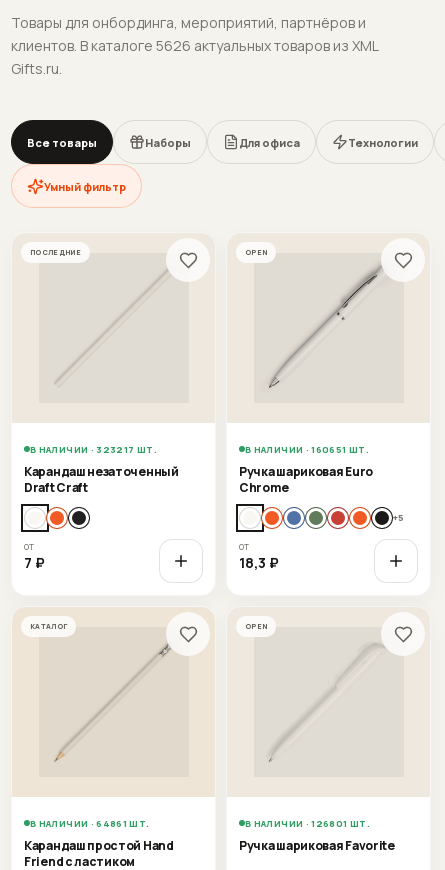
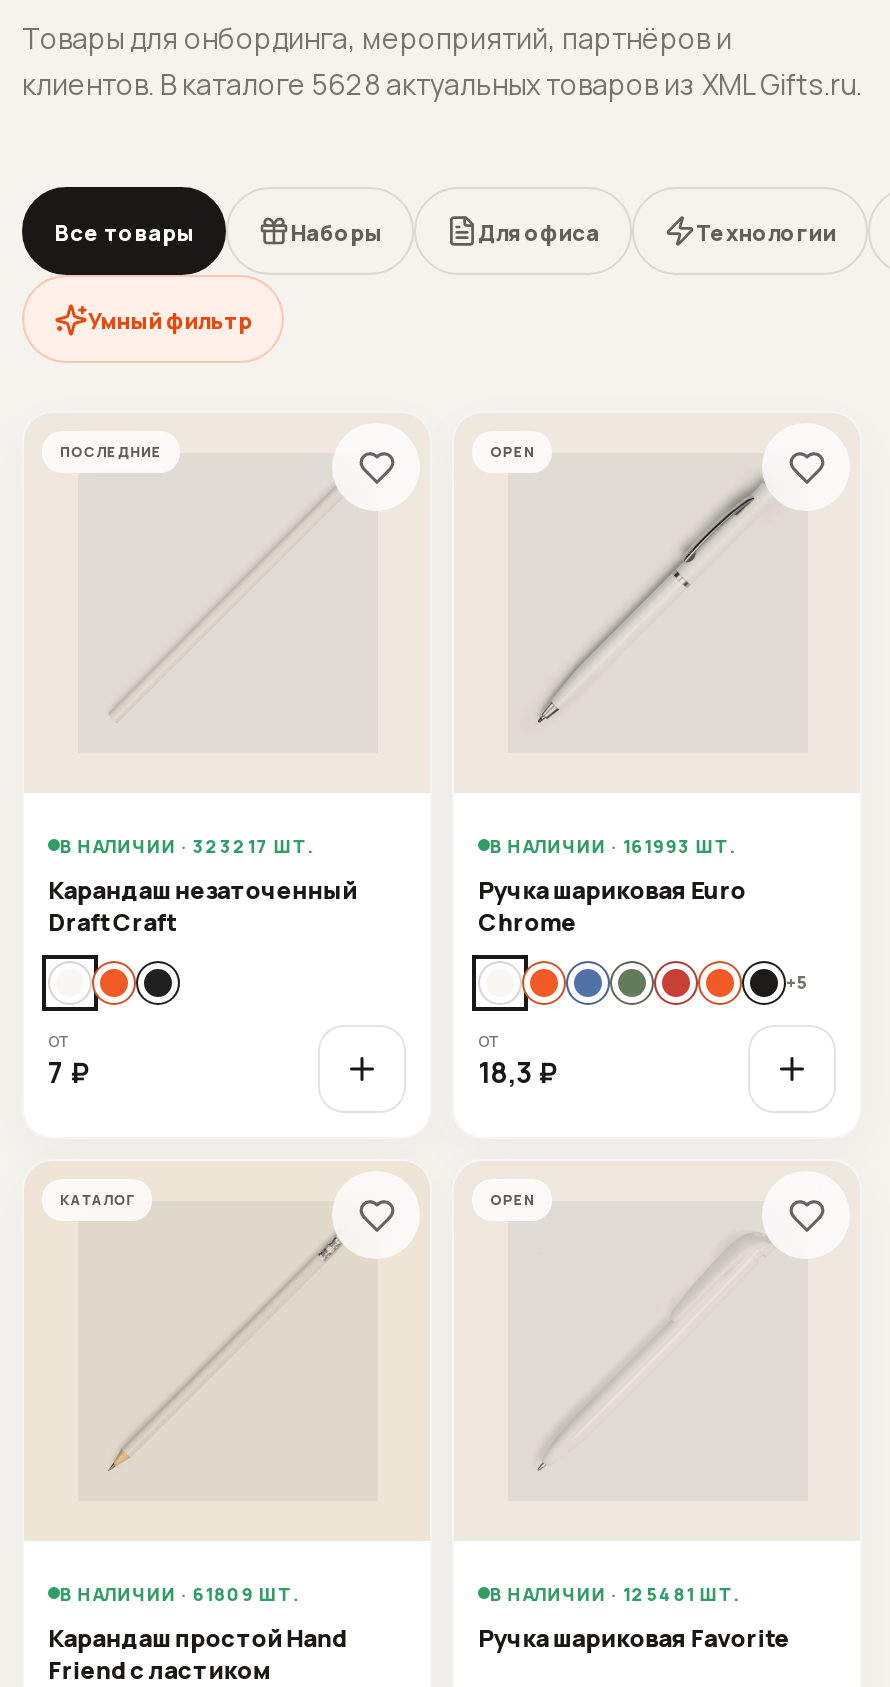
- клиентов. В каталоге 5626 актуальных товаров из XML
- Gifts.ru.
+ клиентов. В каталоге 5628 актуальных товаров из XML Gifts.ru.

- В НАЛИЧИИ · 160651 ШТ.
+ В НАЛИЧИИ · 161993 ШТ.

- В НАЛИЧИИ · 64861 ШТ.
+ В НАЛИЧИИ · 61809 ШТ.

- В НАЛИЧИИ · 126801 ШТ.
+ В НАЛИЧИИ · 125481 ШТ.
